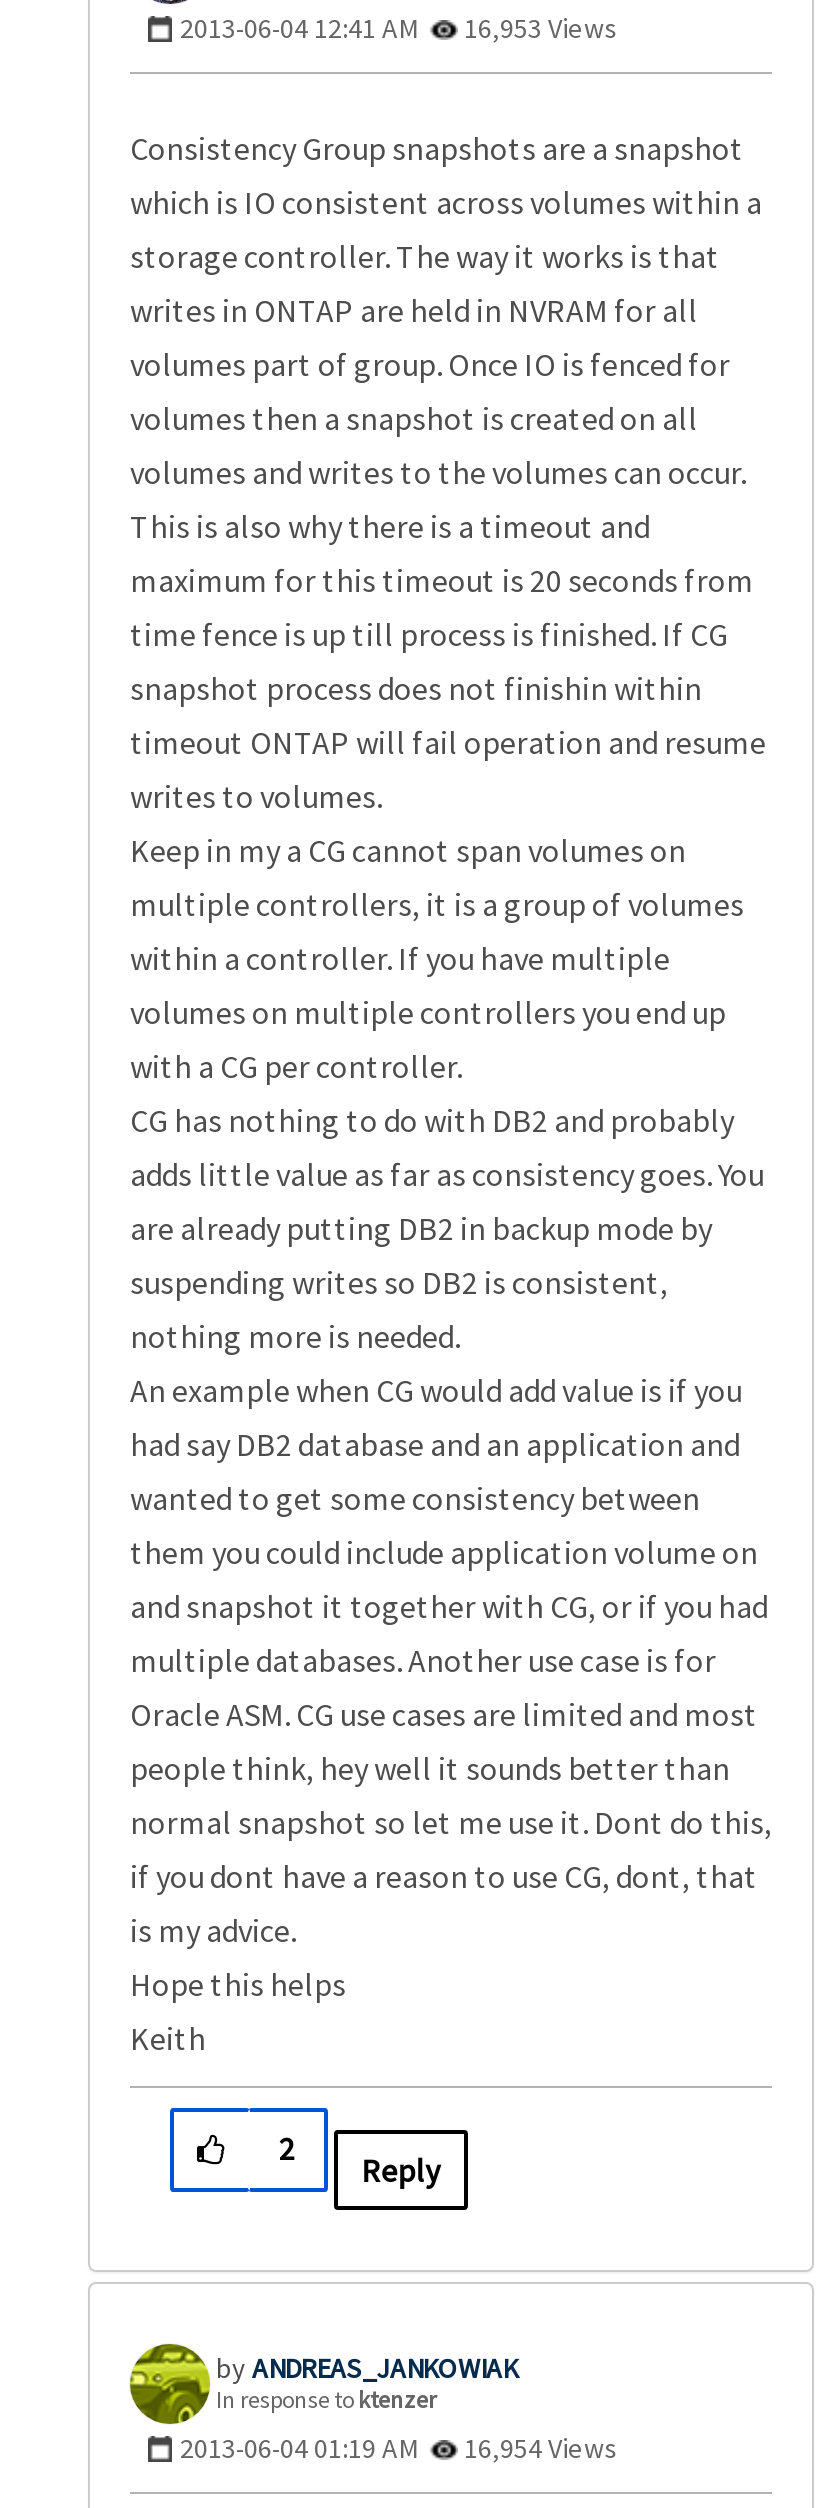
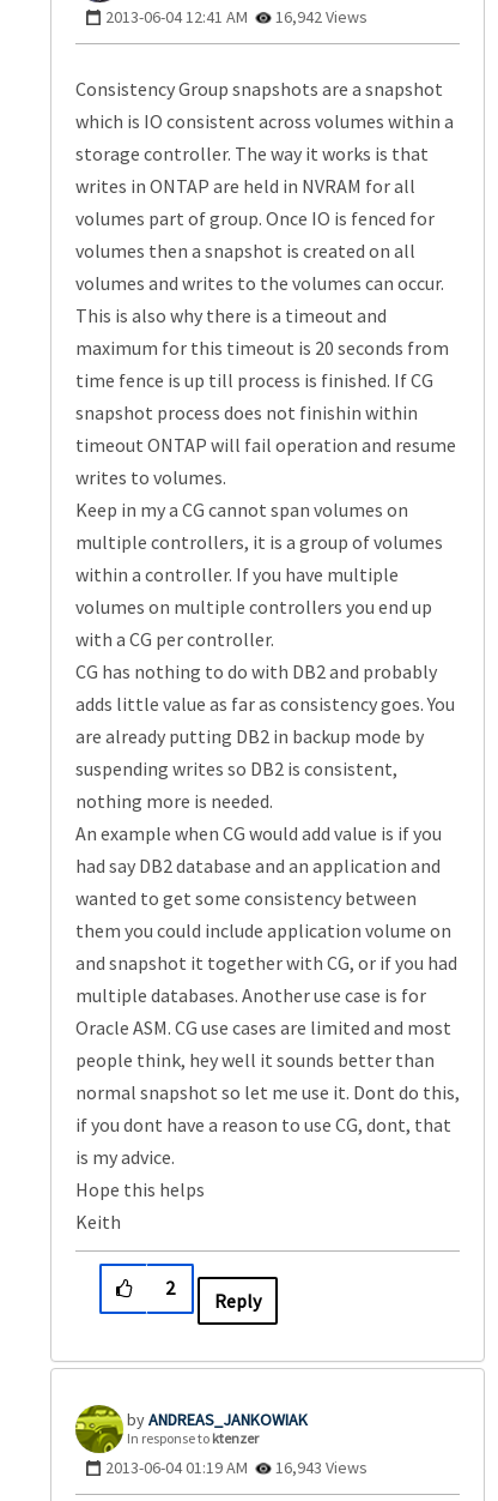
- 2013-06-04 12:41 AM 16,953 Views
+ 2013-06-04 12:41 AM 16,942 Views

- 2013-06-04 01:19 AM 16,954 Views
+ 2013-06-04 01:19 AM 16,943 Views
